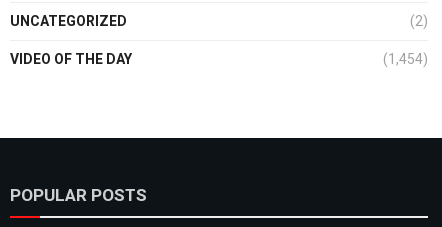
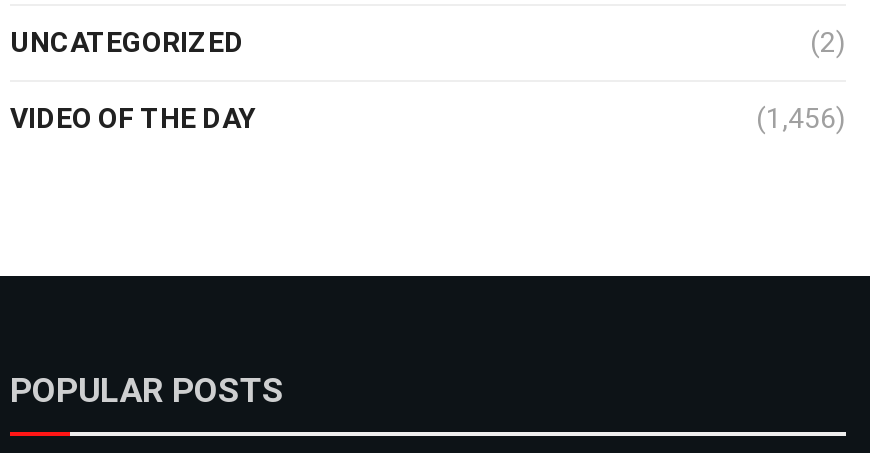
- (1,454)
+ (1,456)
